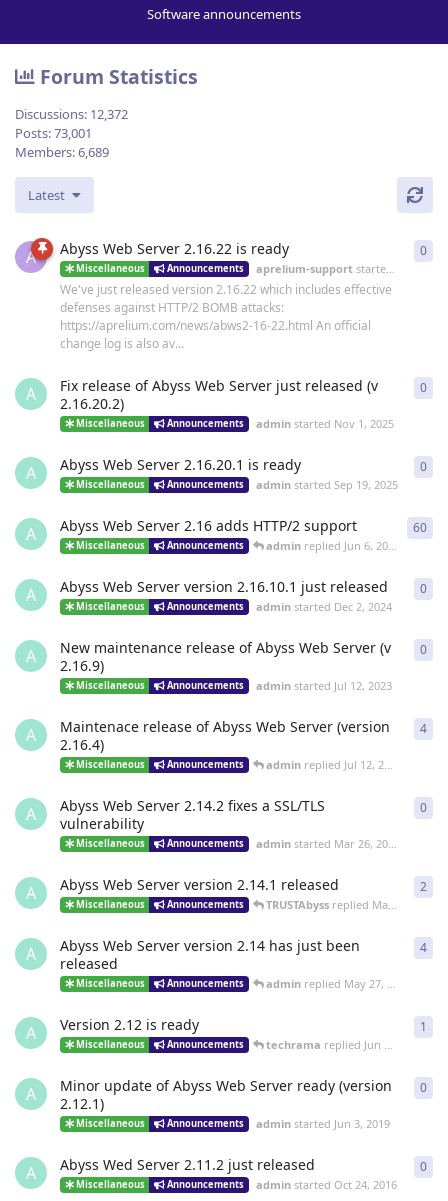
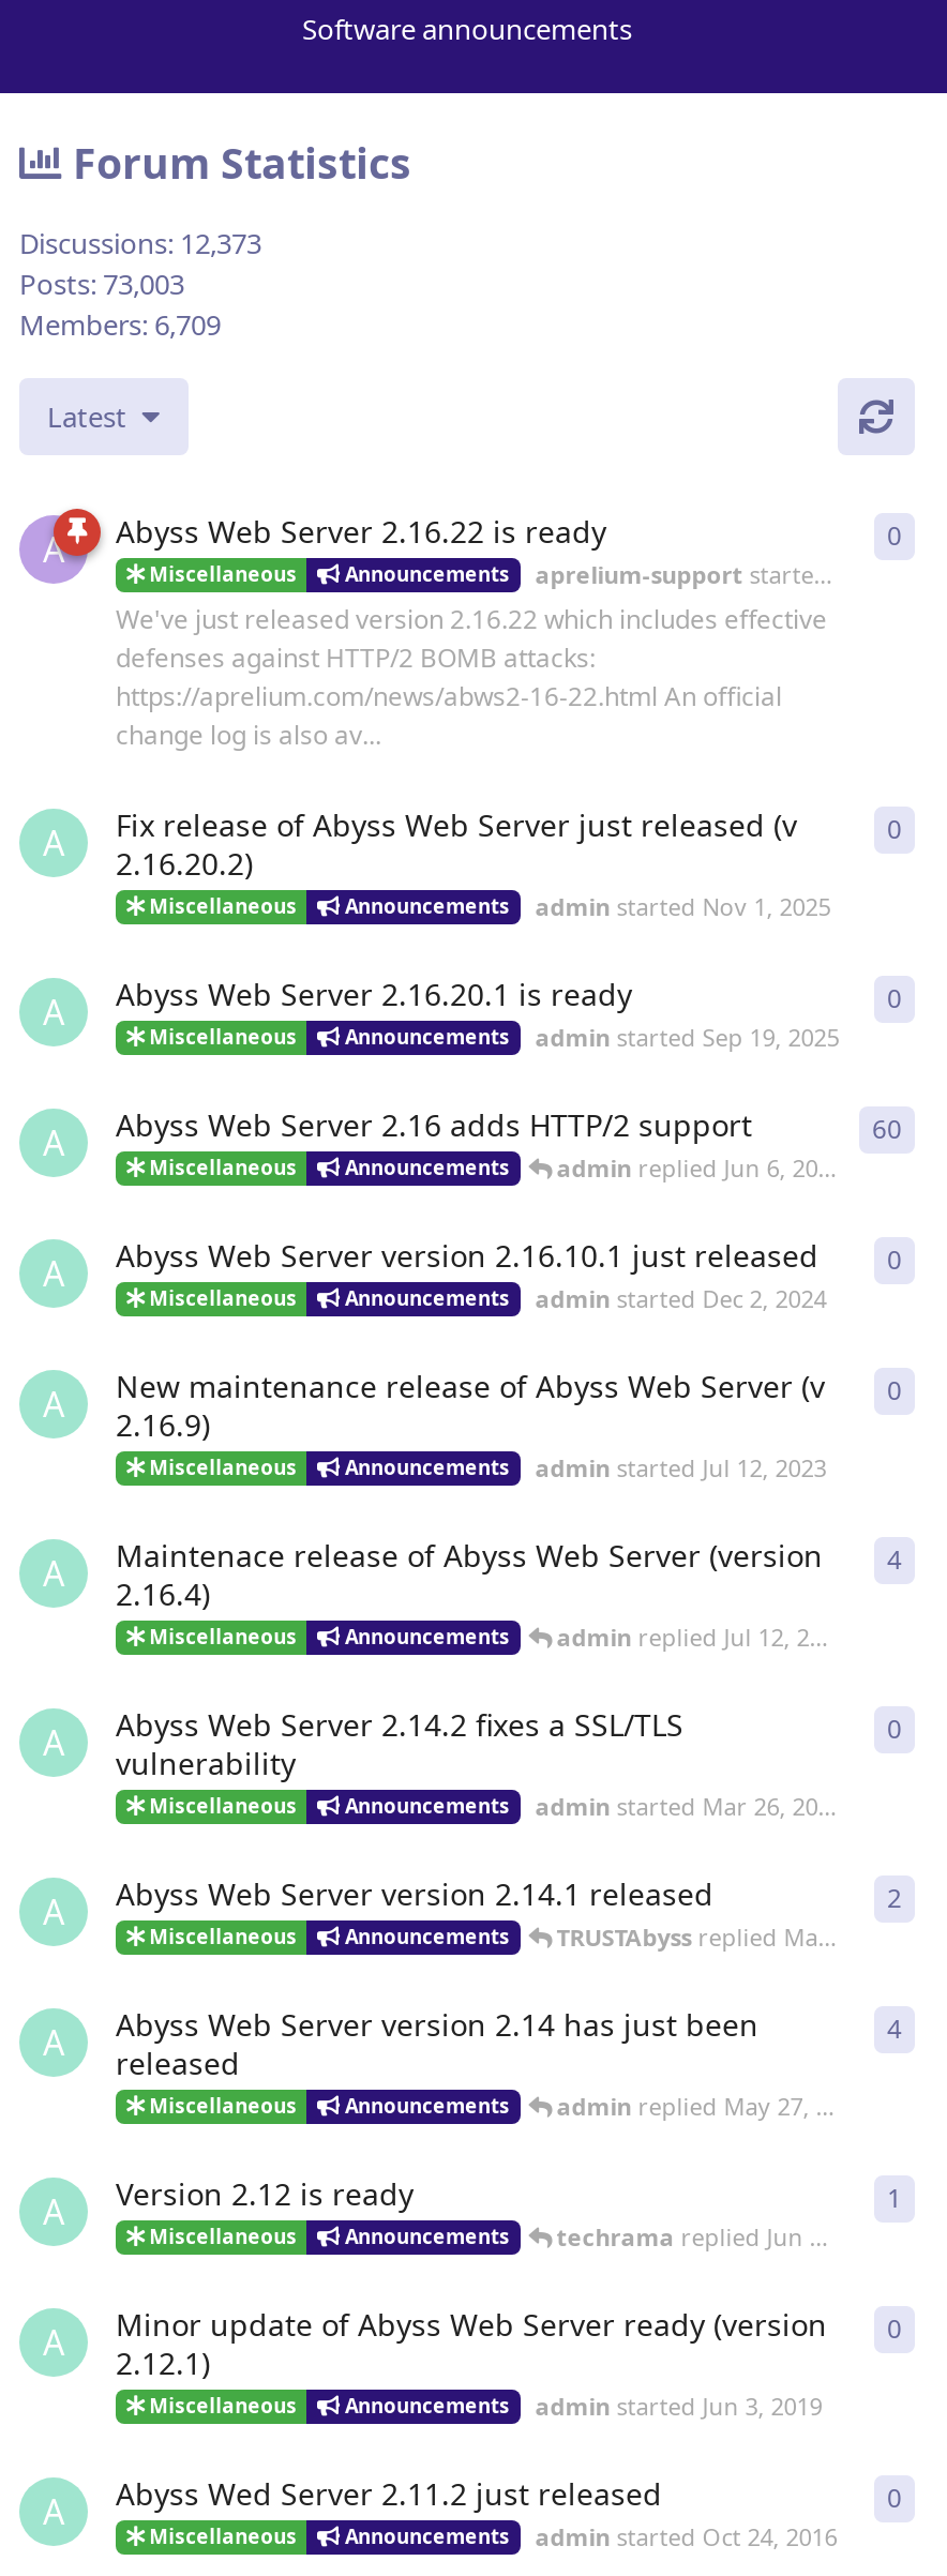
- Discussions: 12,372
+ Discussions: 12,373

- Posts: 73,001
+ Posts: 73,003

- Members: 6,689
+ Members: 6,709
